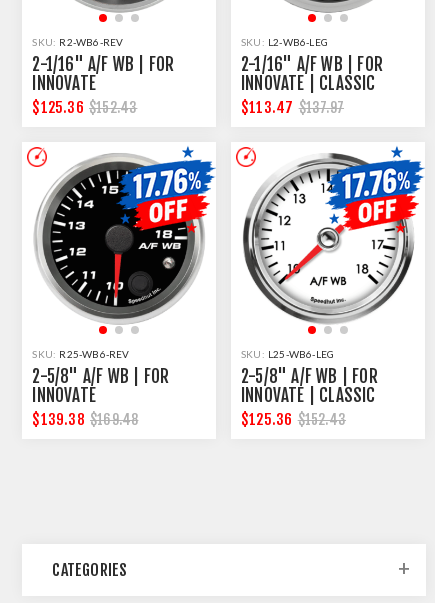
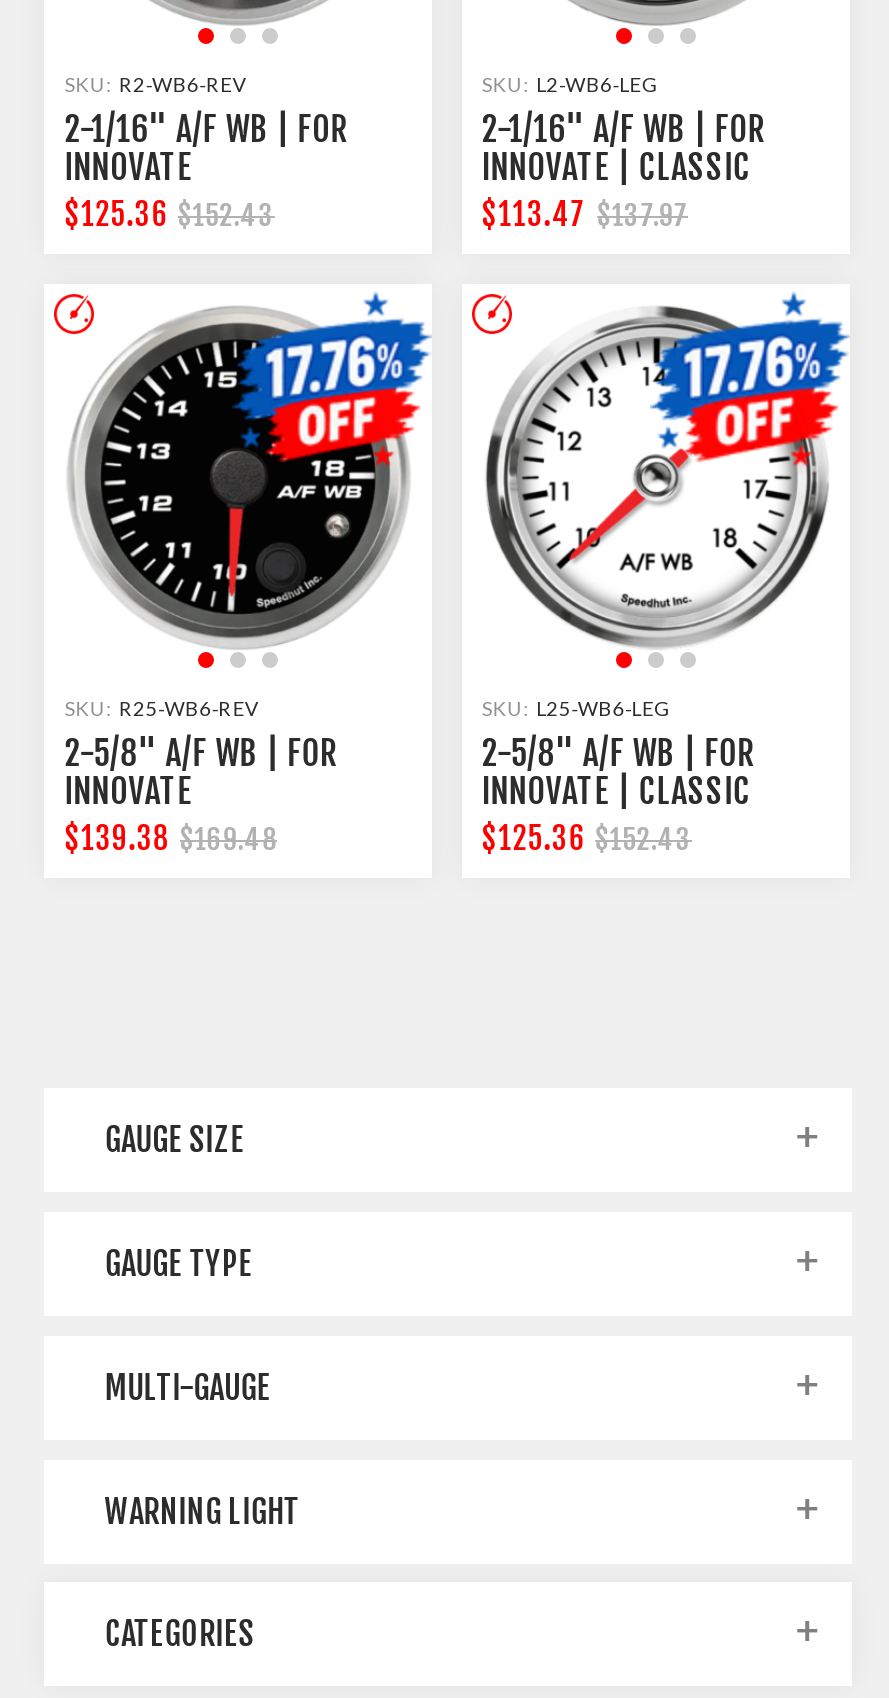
+ GAUGE SIZE
+ GAUGE TYPE
+ MULTI-GAUGE
+ WARNING LIGHT
